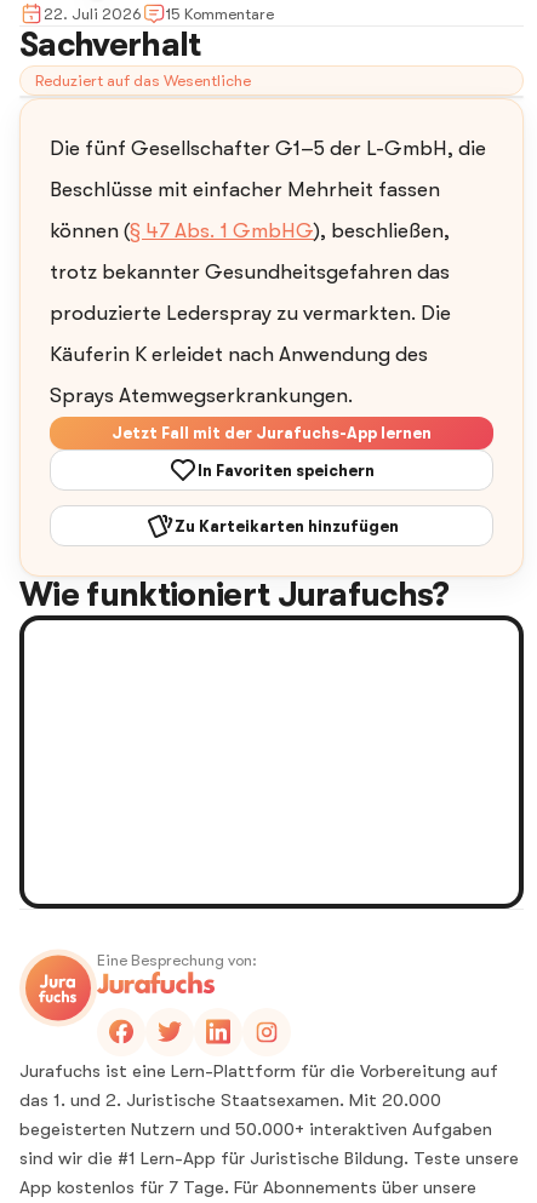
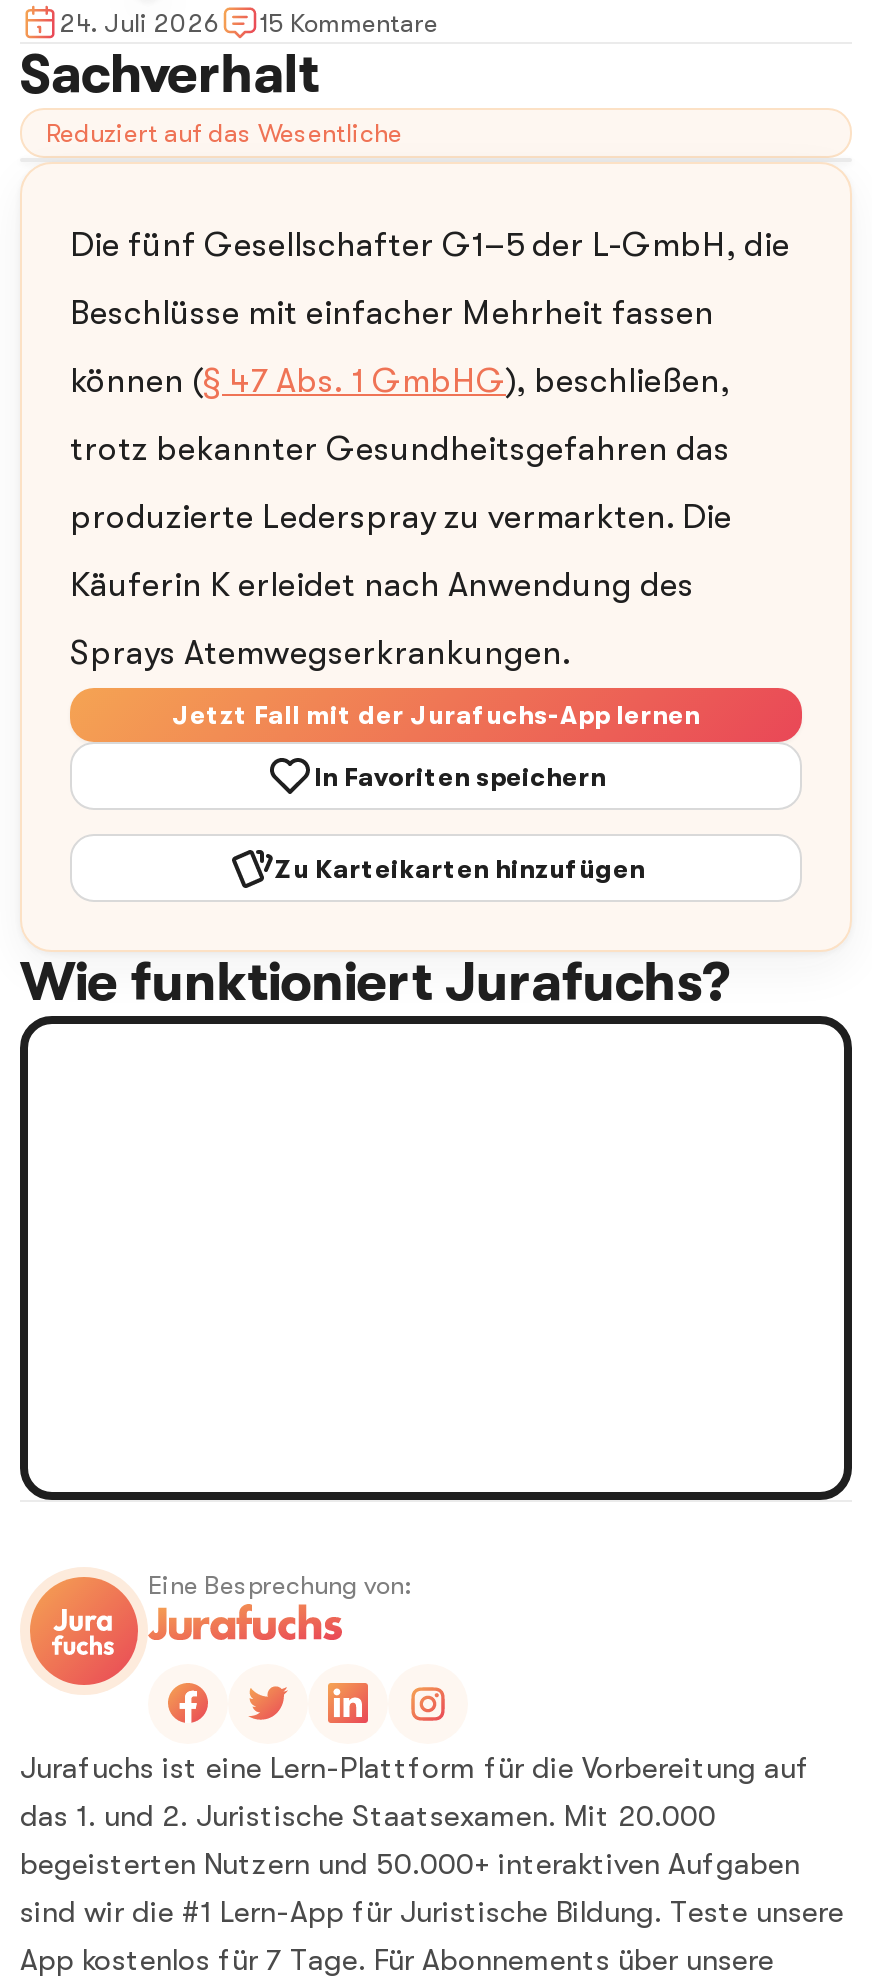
- 22. Juli 2026 15 Kommentare
+ 24. Juli 2026 15 Kommentare
